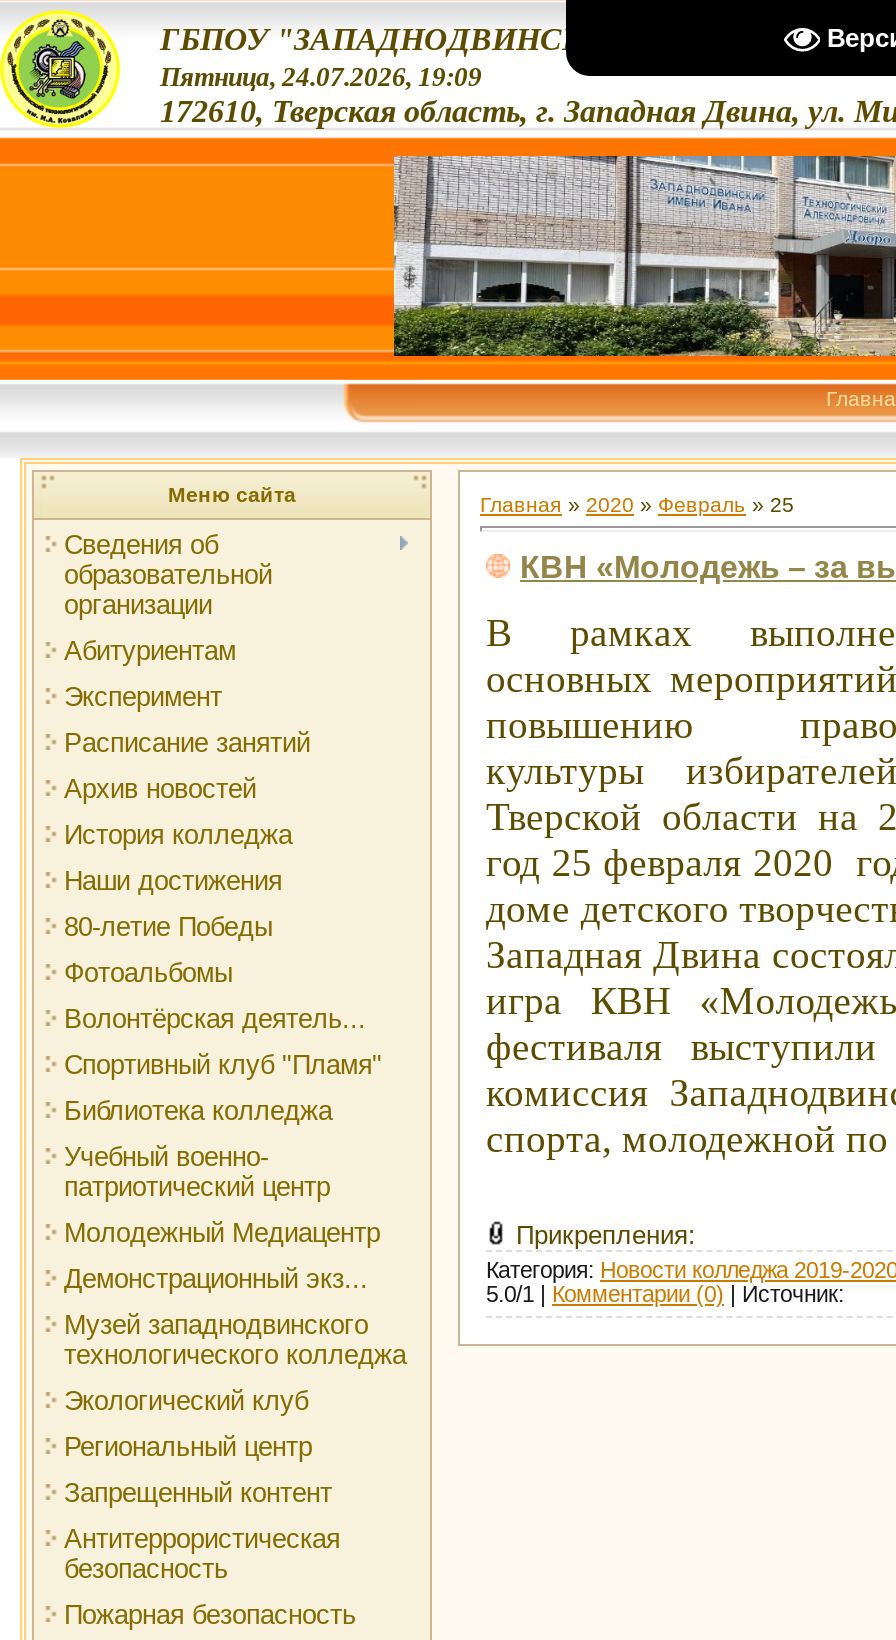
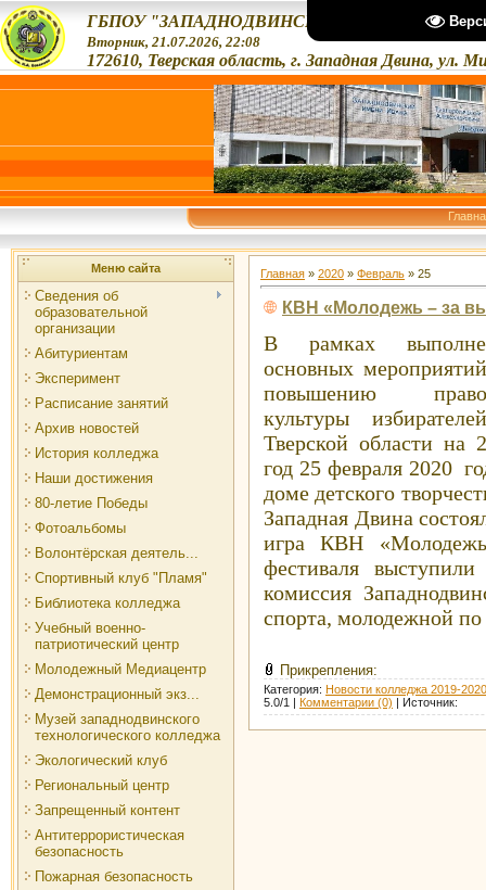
- Пятница, 24.07.2026, 19:09
+ Вторник, 21.07.2026, 22:08
